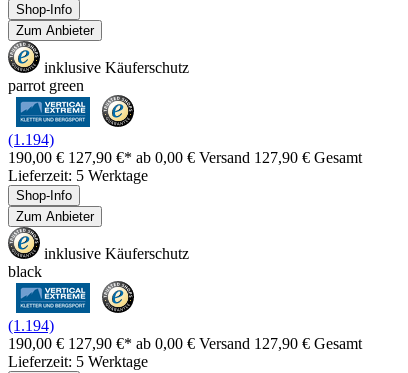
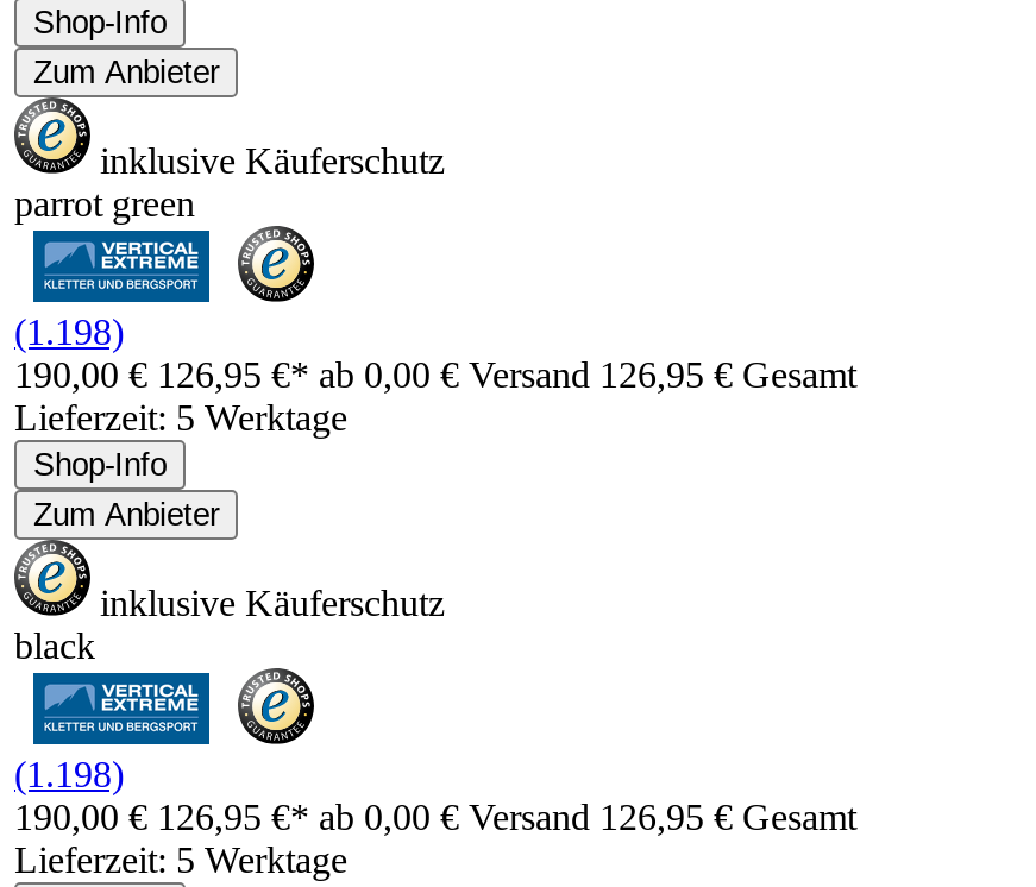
- (1.194)
+ (1.198)

- 190,00 € 127,90 €* ab 0,00 € Versand 127,90 € Gesamt
+ 190,00 € 126,95 €* ab 0,00 € Versand 126,95 € Gesamt

- (1.194)
+ (1.198)

- 190,00 € 127,90 €* ab 0,00 € Versand 127,90 € Gesamt
+ 190,00 € 126,95 €* ab 0,00 € Versand 126,95 € Gesamt
